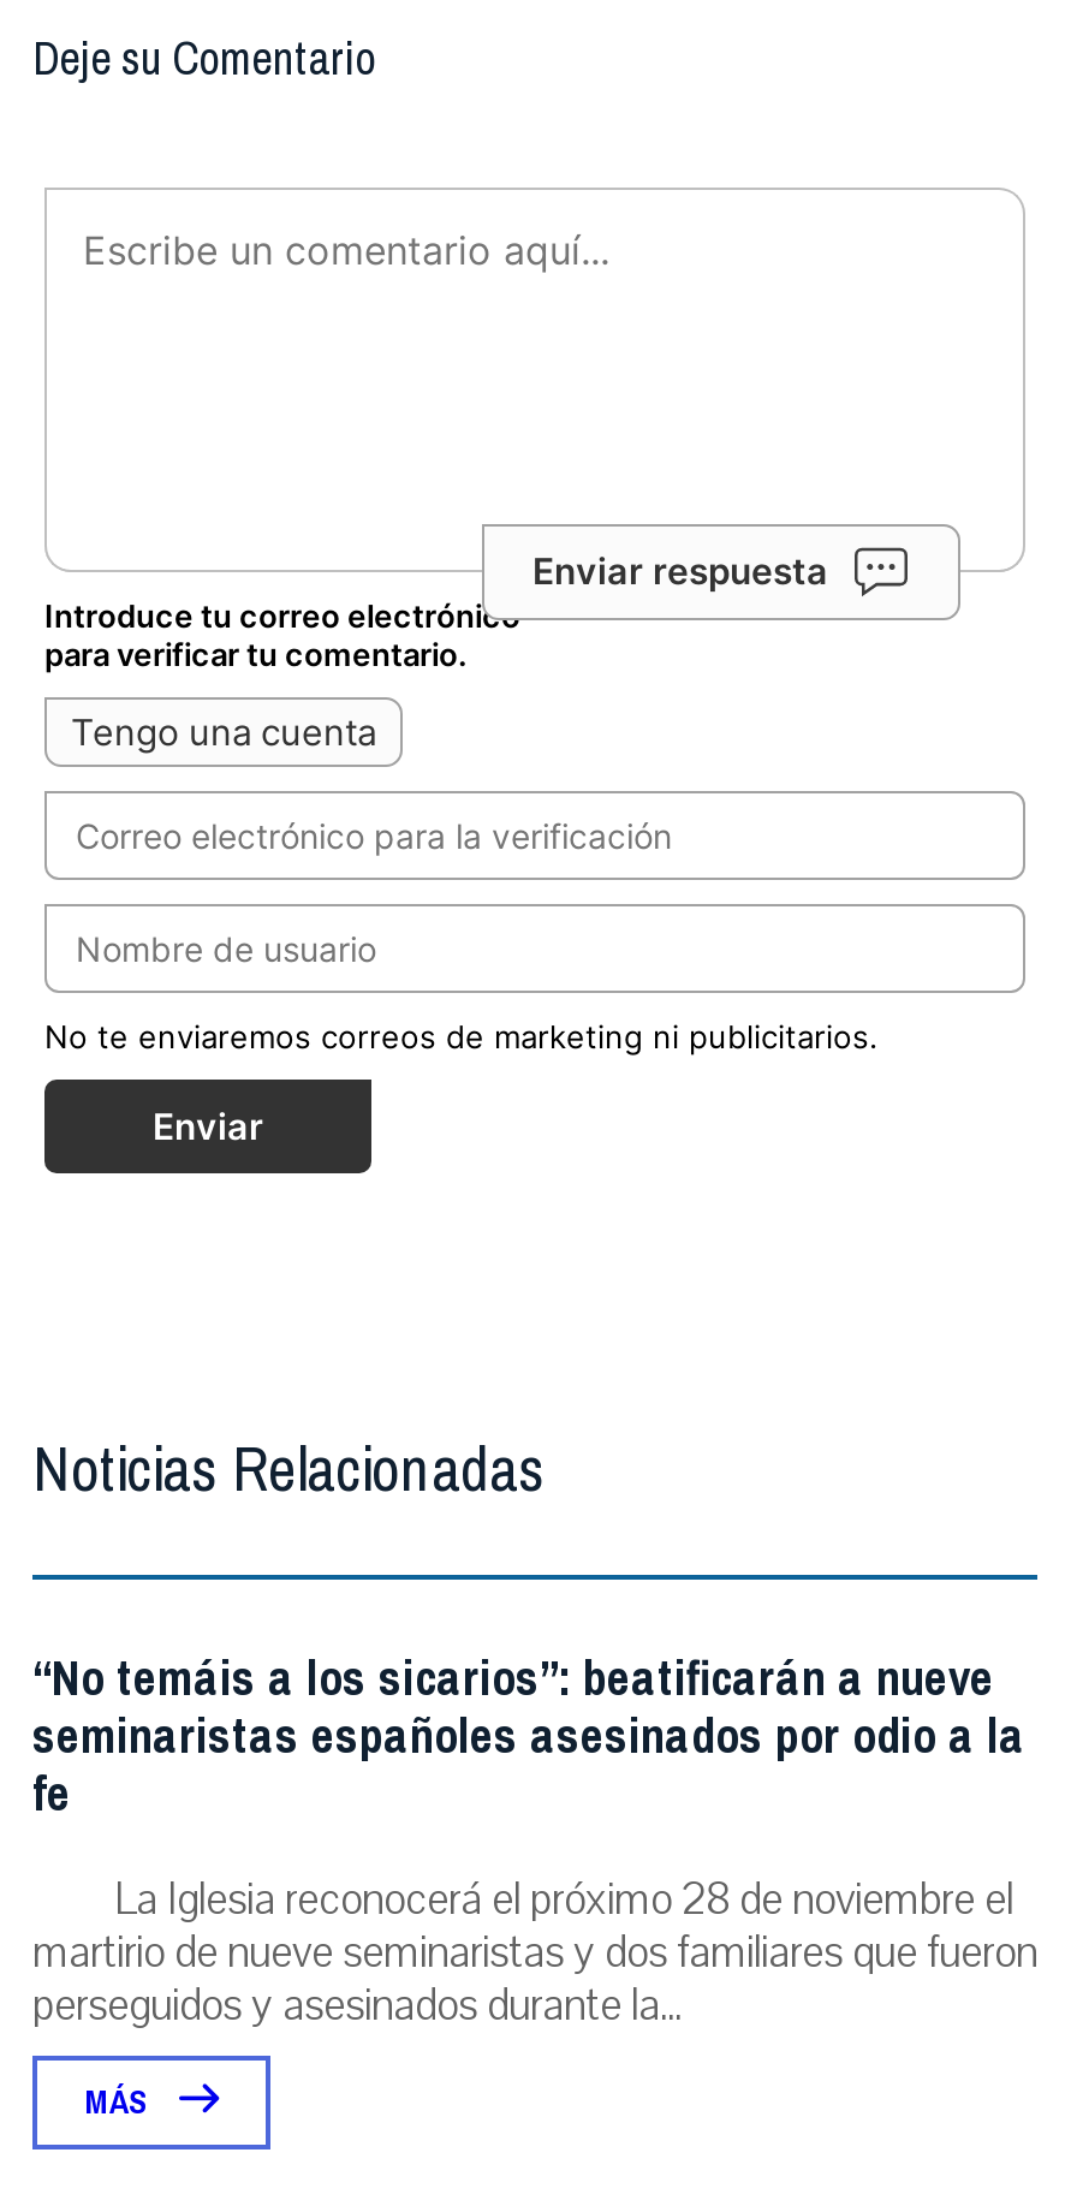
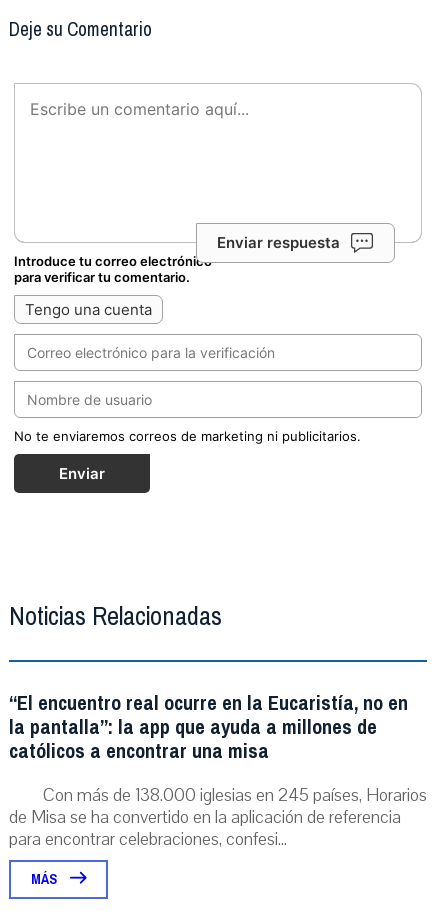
- “No temáis a los sicarios”: beatificarán a nueve
- seminaristas españoles asesinados por odio a la
- fe
- La Iglesia reconocerá el próximo 28 de noviembre el
- martirio de nueve seminaristas y dos familiares que fueron
- perseguidos y asesinados durante la...
+ “El encuentro real ocurre en la Eucaristía, no en
+ la pantalla”: la app que ayuda a millones de
+ católicos a encontrar una misa
+ Con más de 138.000 iglesias en 245 países, Horarios
+ de Misa se ha convertido en la aplicación de referencia
+ para encontrar celebraciones, confesi...
